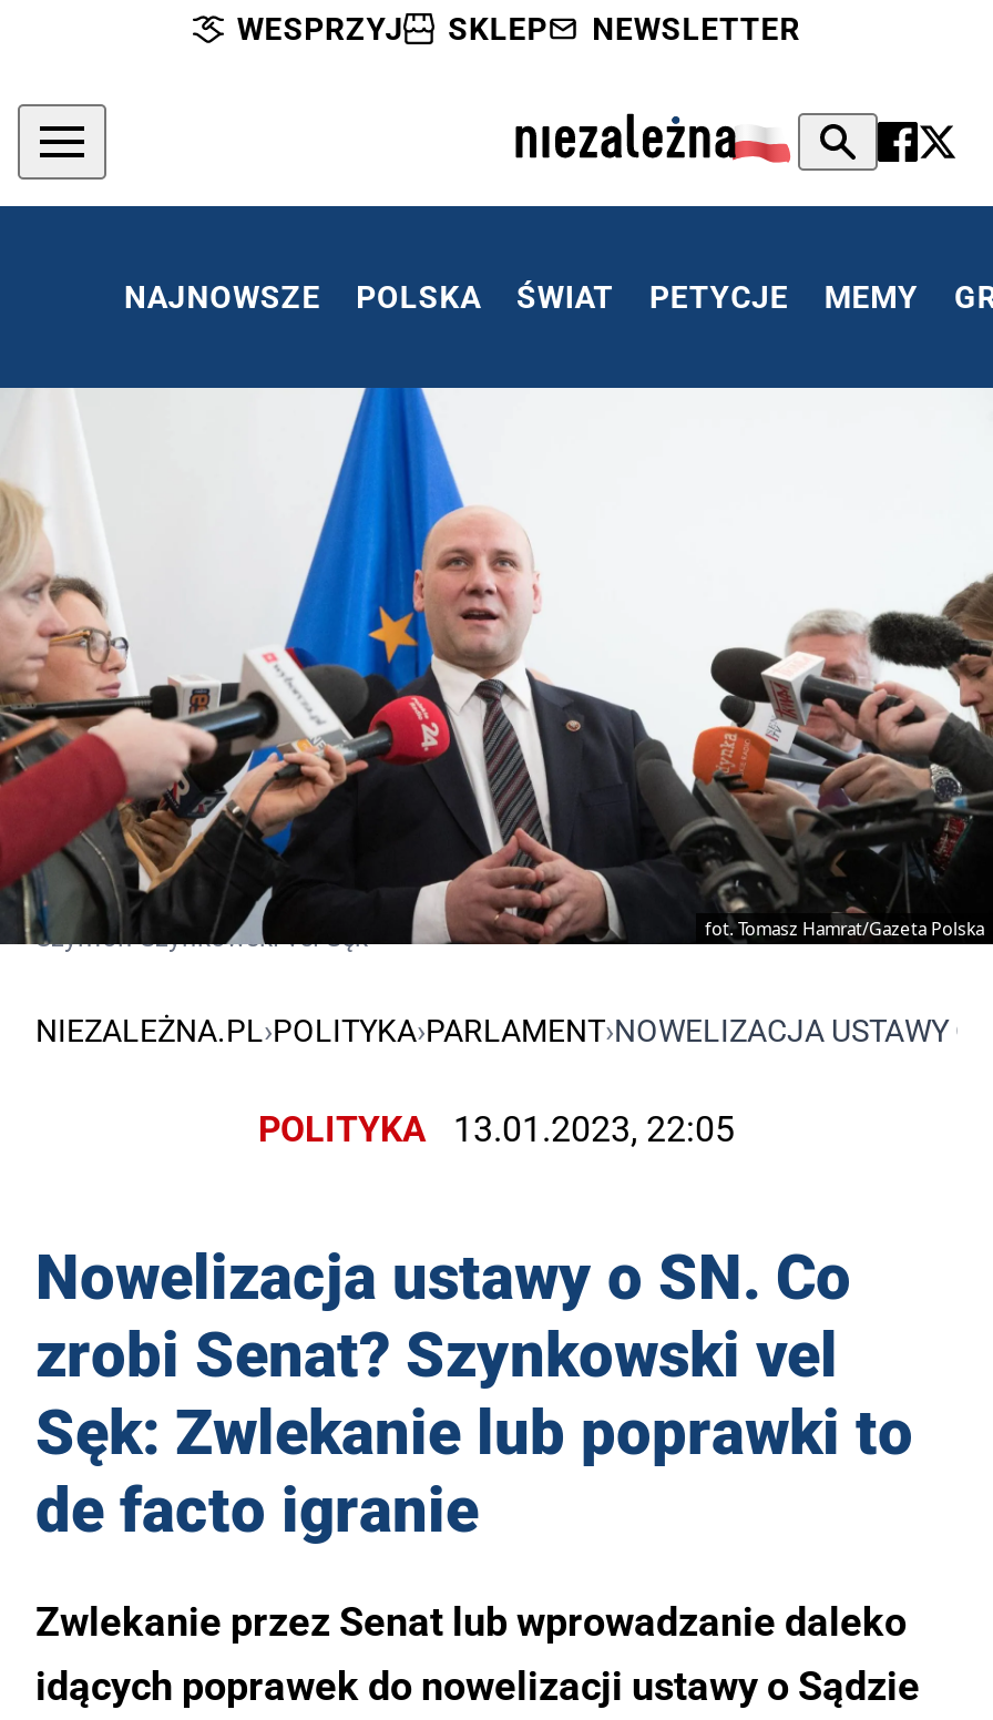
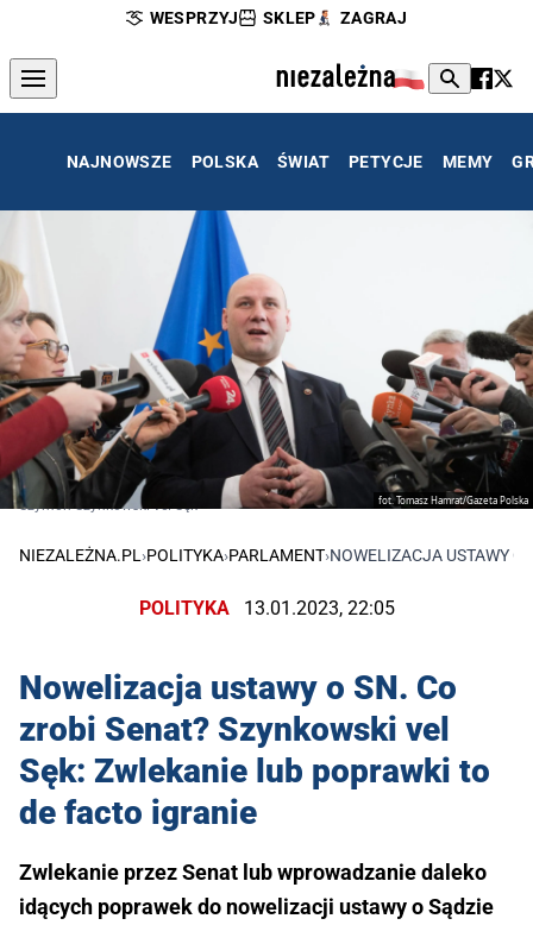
- NEWSLETTER
+ ZAGRAJ
